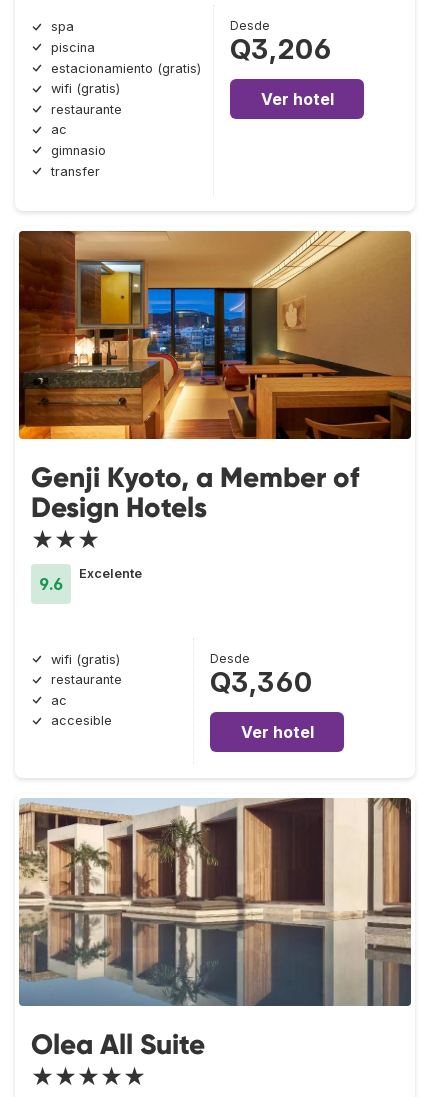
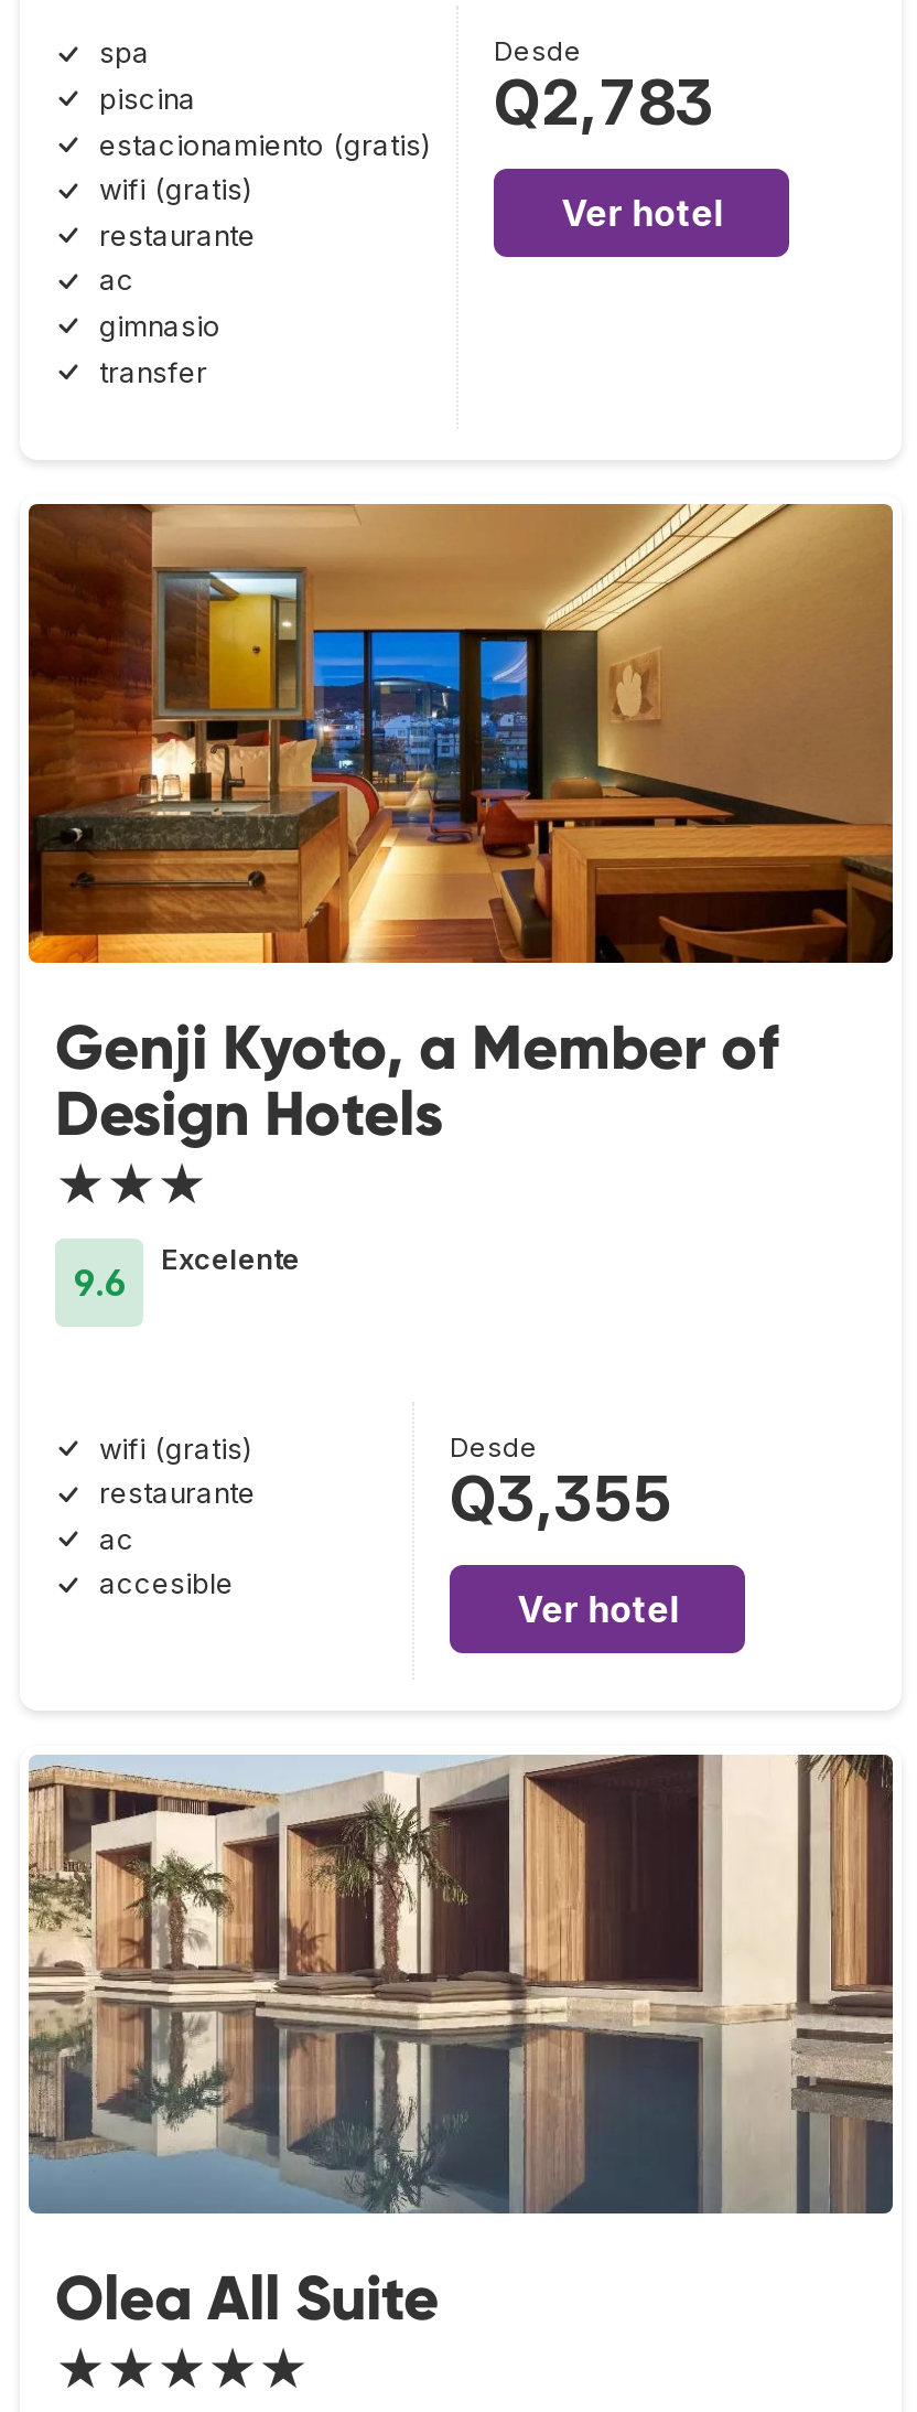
- Q3,206
+ Q2,783

- Q3,360
+ Q3,355
